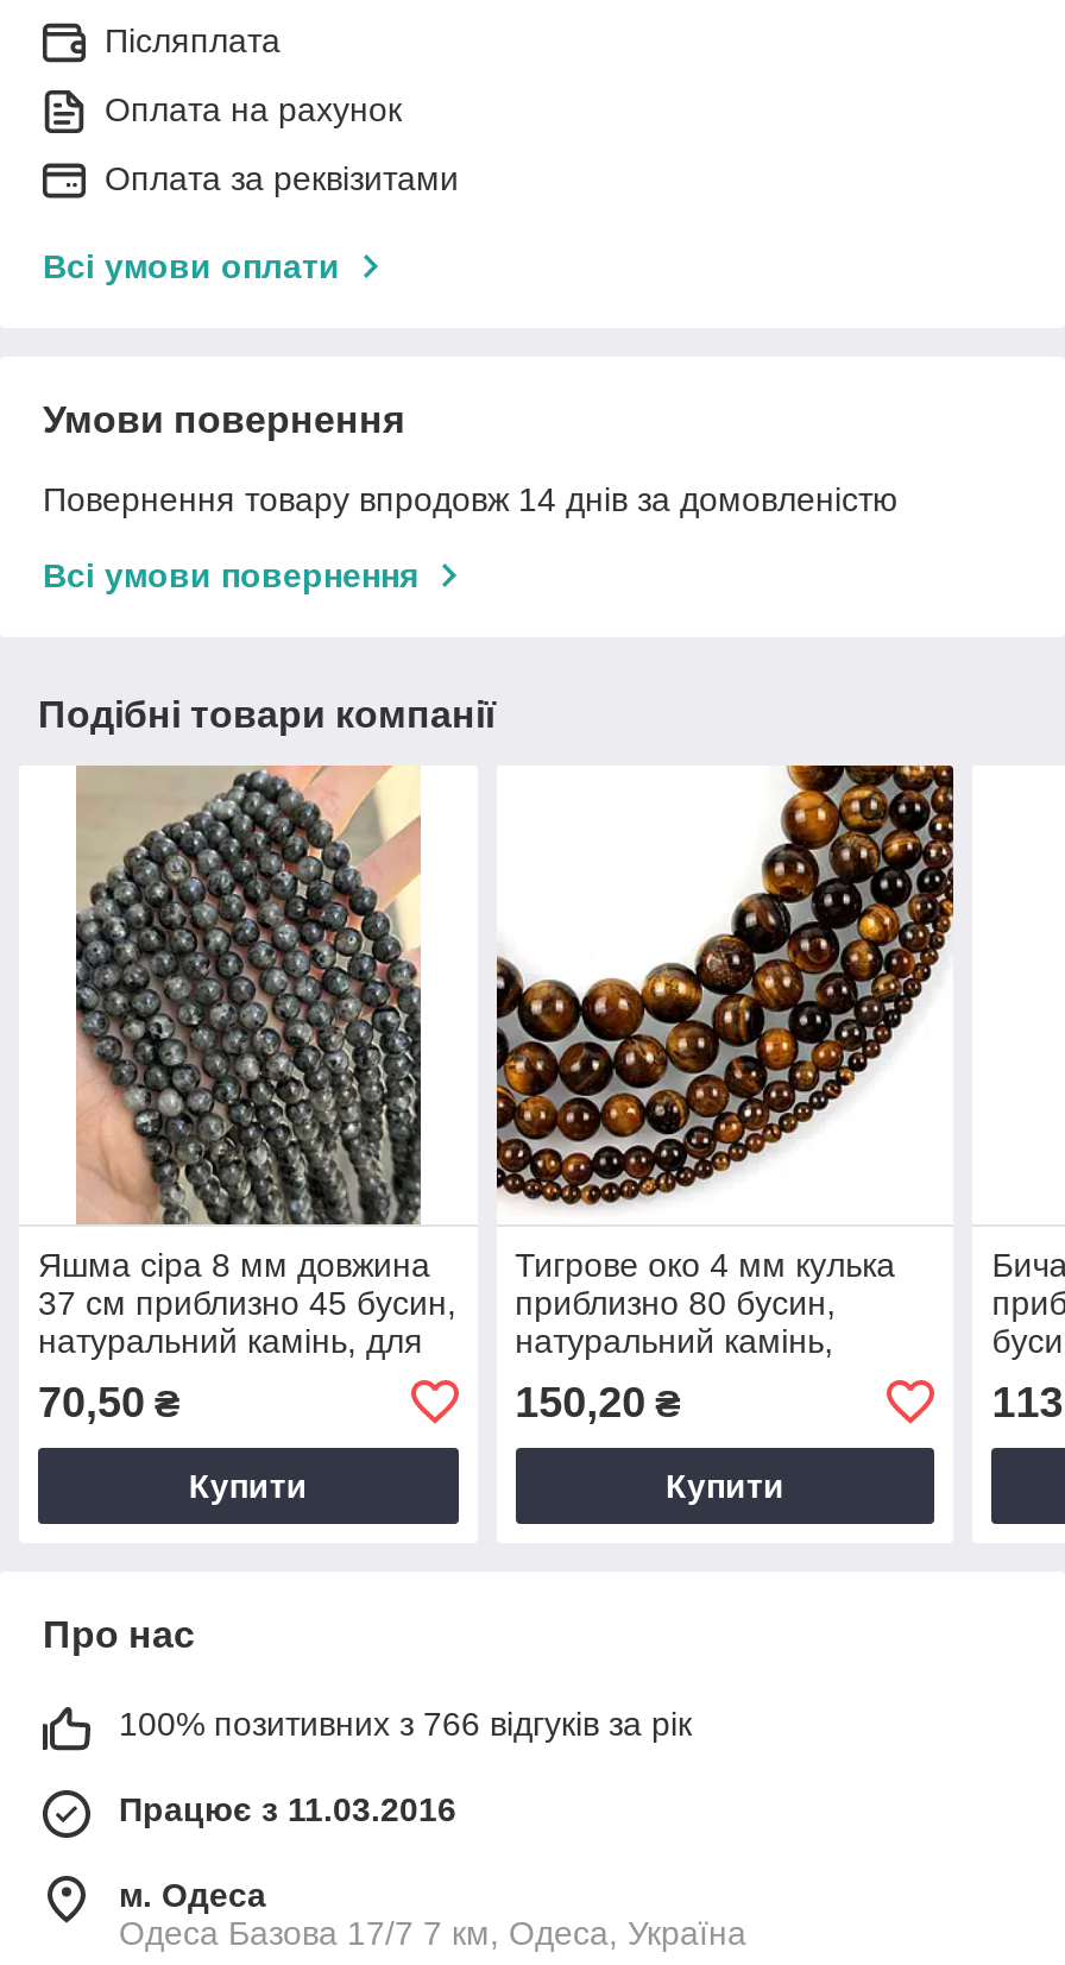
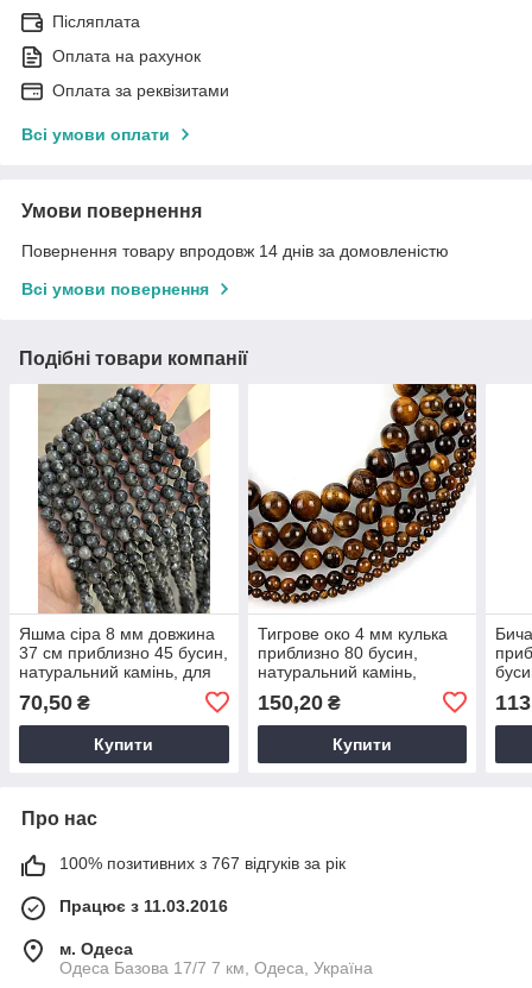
- 100% позитивних з 766 відгуків за рік
+ 100% позитивних з 767 відгуків за рік
